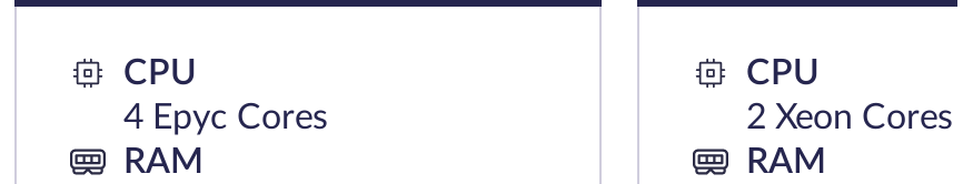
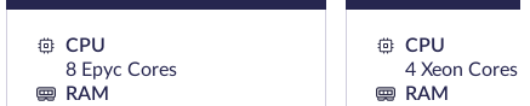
- 4 Epyc Cores
+ 8 Epyc Cores

- 2 Xeon Cores
+ 4 Xeon Cores
